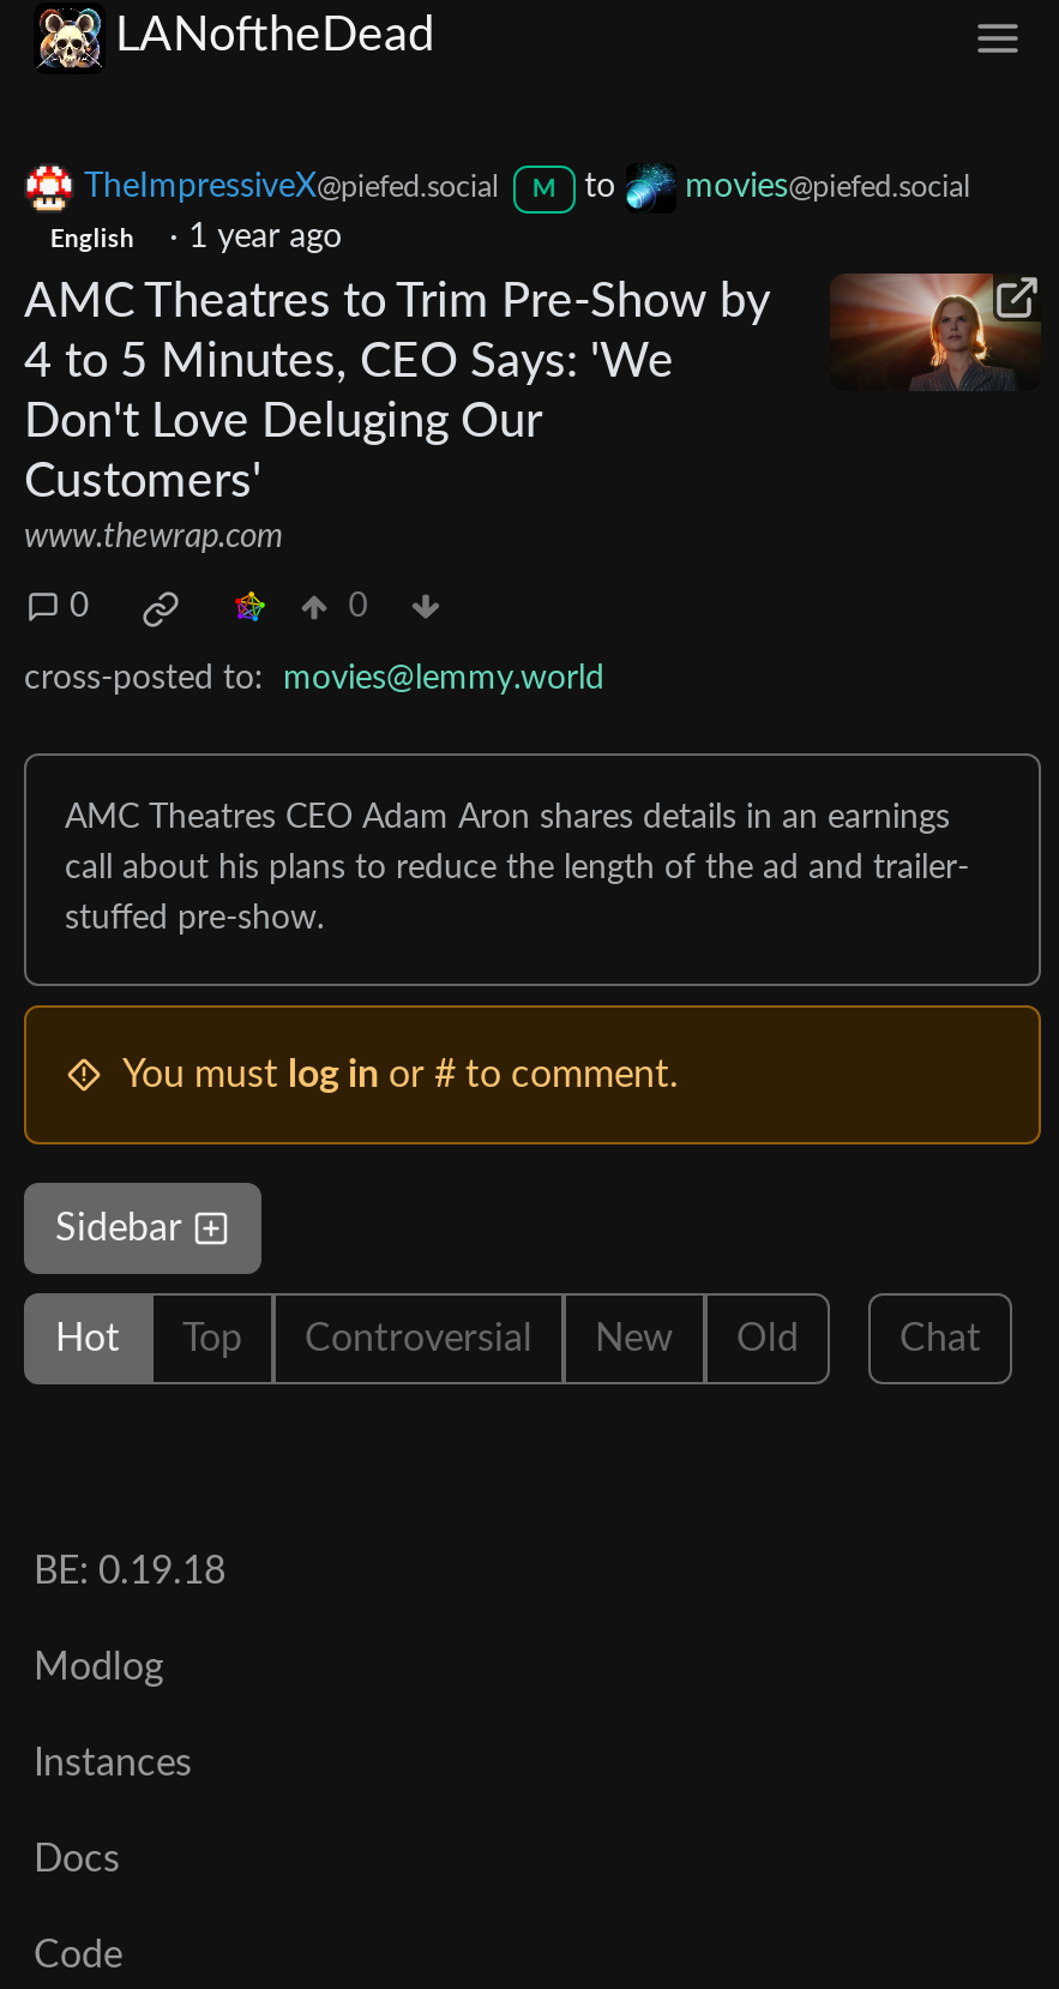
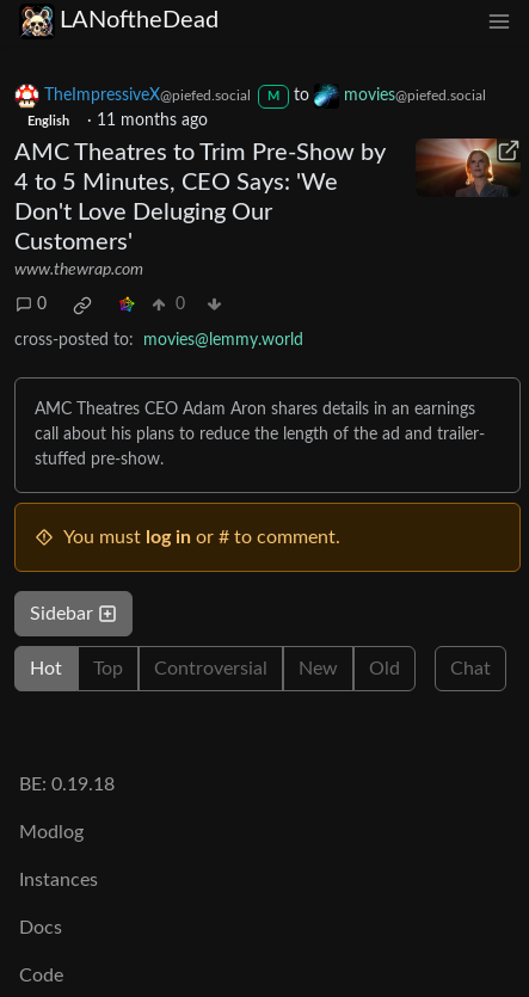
- English · 1 year ago
+ English · 11 months ago
